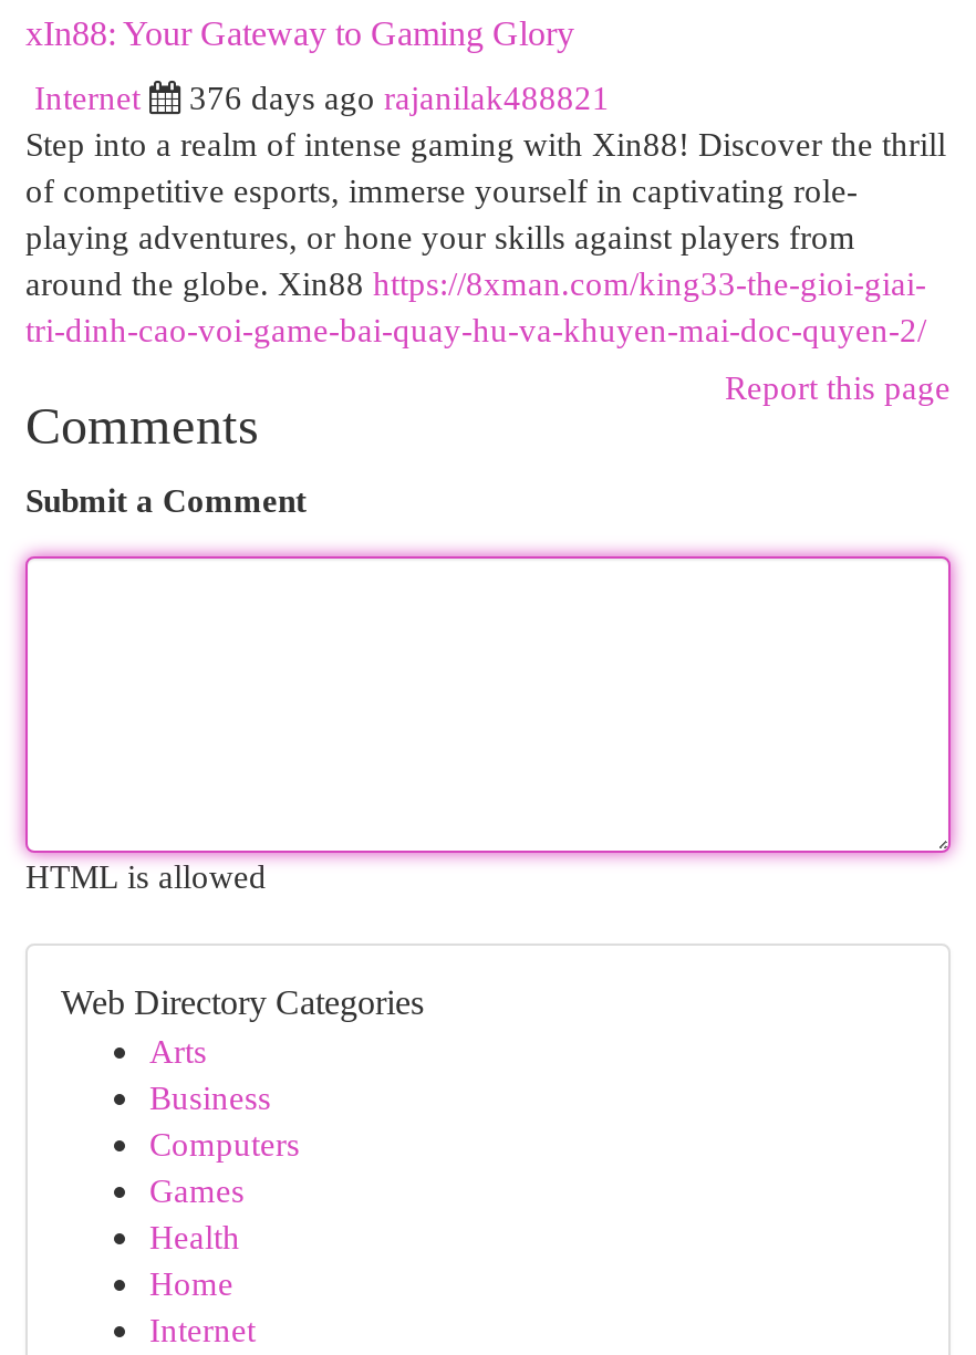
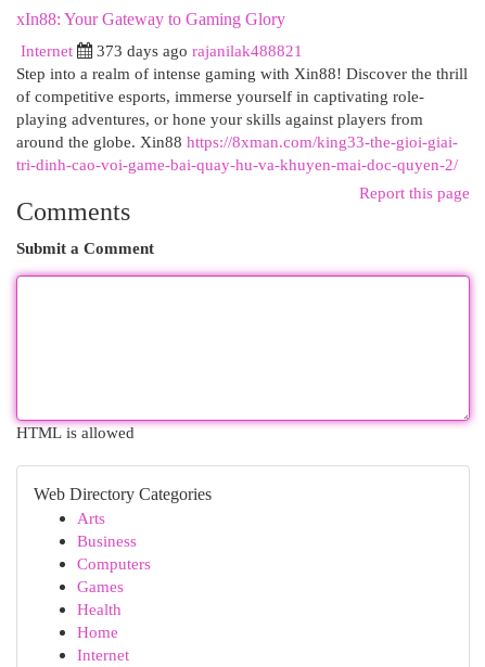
- 376 days ago rajanilak488821
+ 373 days ago rajanilak488821
